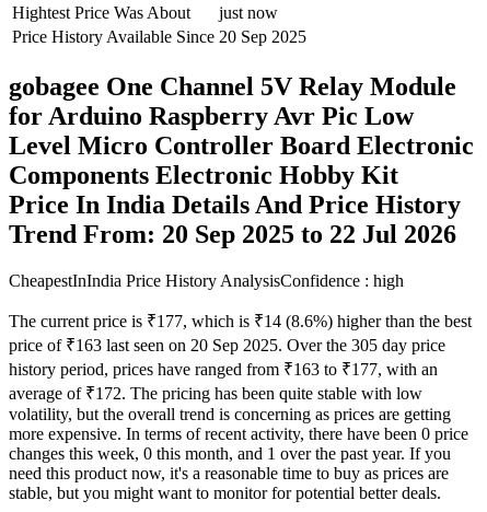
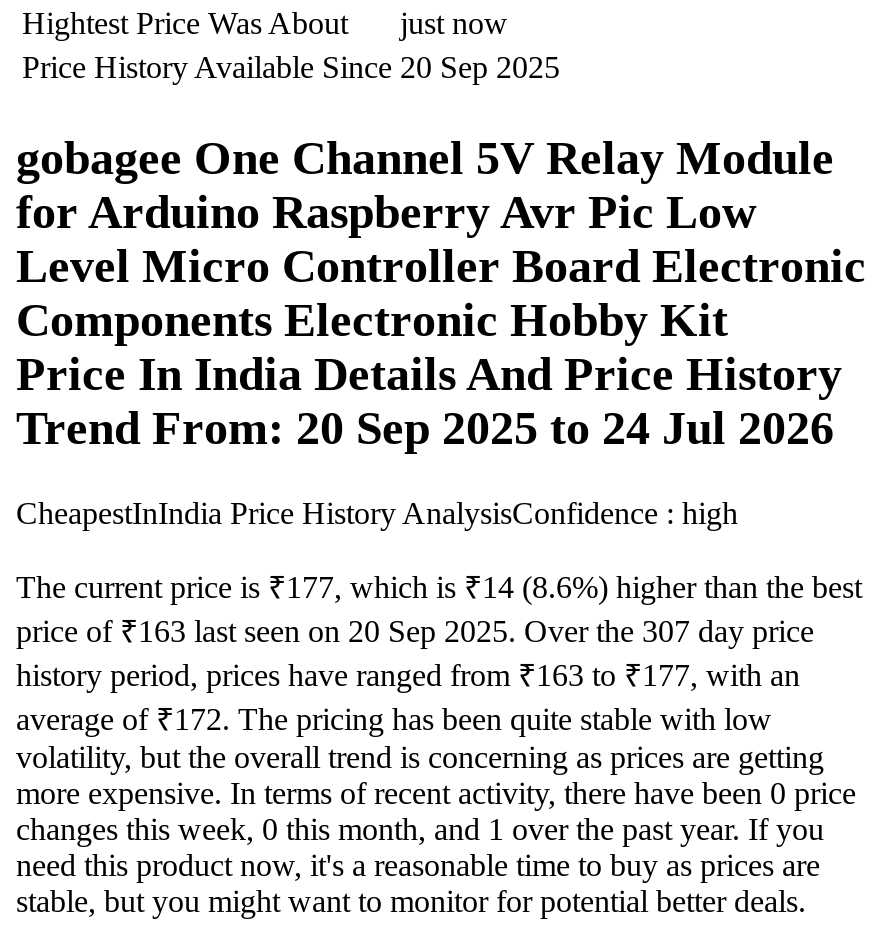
- Trend From: 20 Sep 2025 to 22 Jul 2026
+ Trend From: 20 Sep 2025 to 24 Jul 2026

- price of ₹163 last seen on 20 Sep 2025. Over the 305 day price
+ price of ₹163 last seen on 20 Sep 2025. Over the 307 day price
